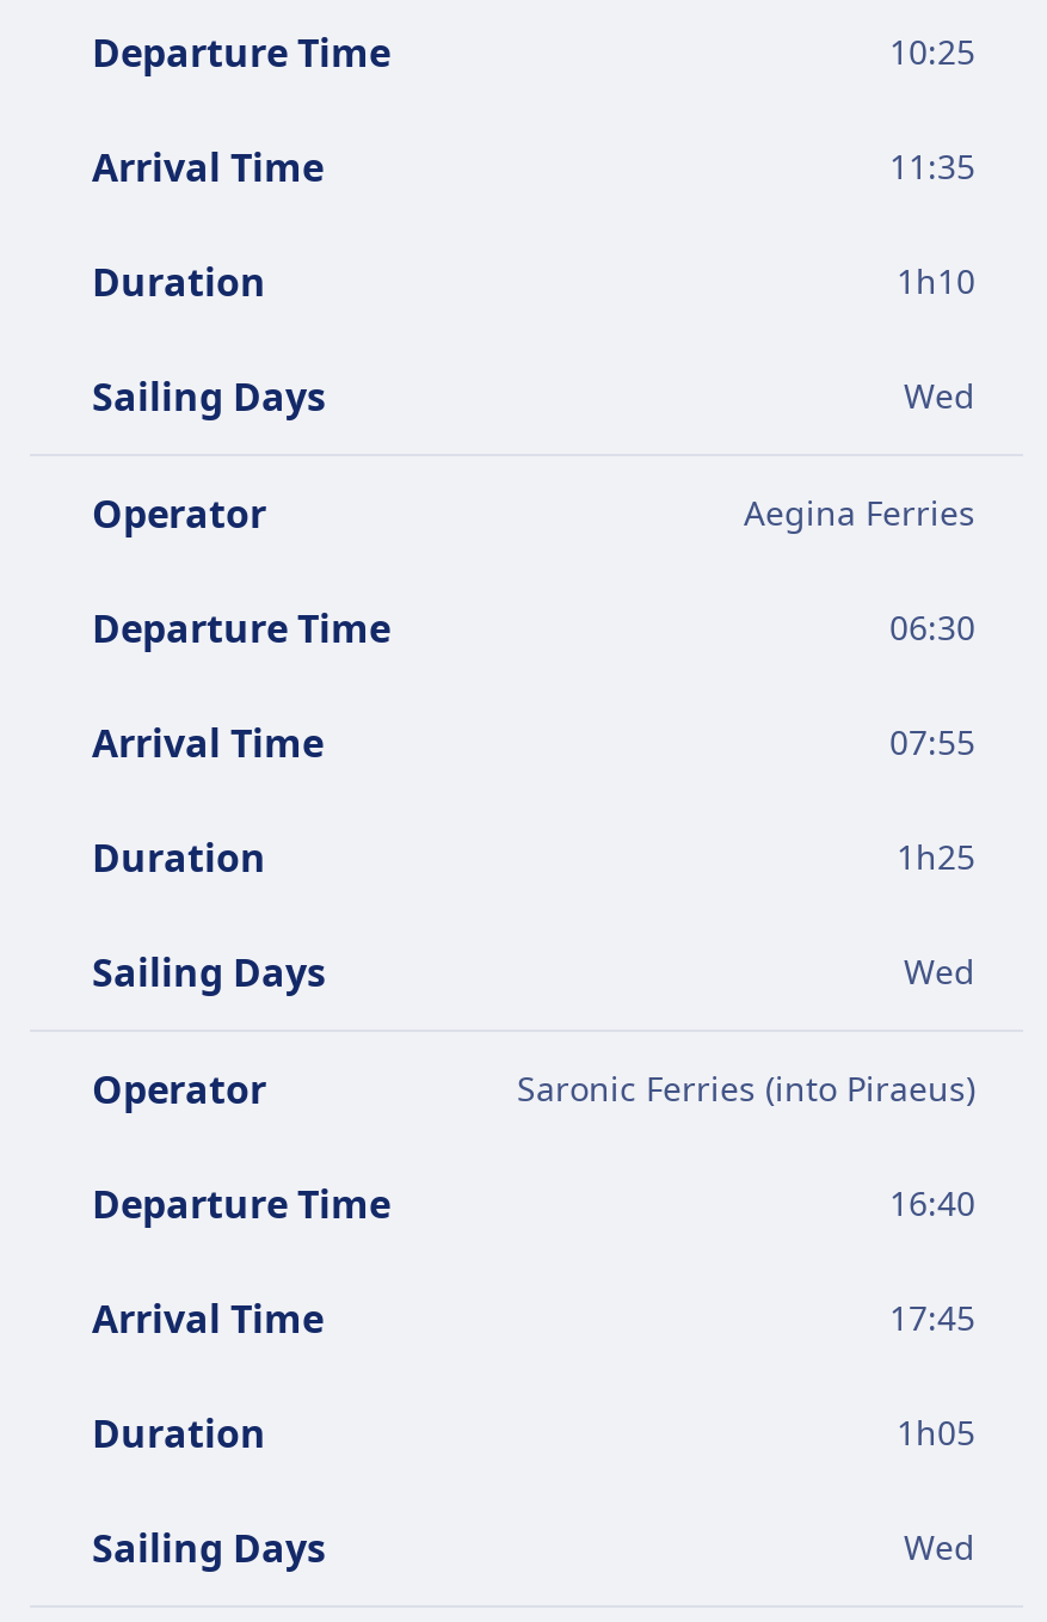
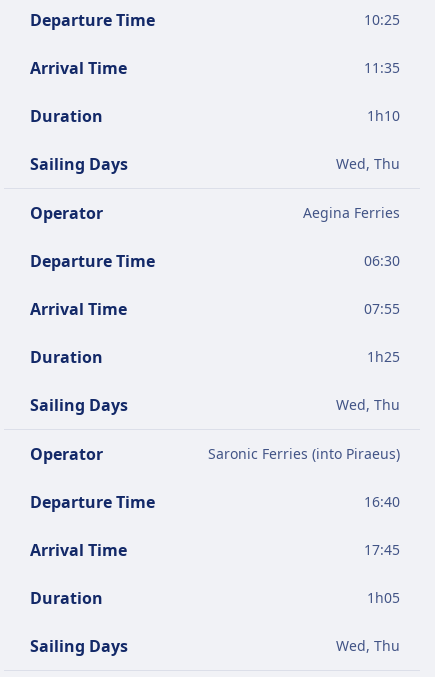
- Wed
+ Wed, Thu

- Wed
+ Wed, Thu

- Wed
+ Wed, Thu
